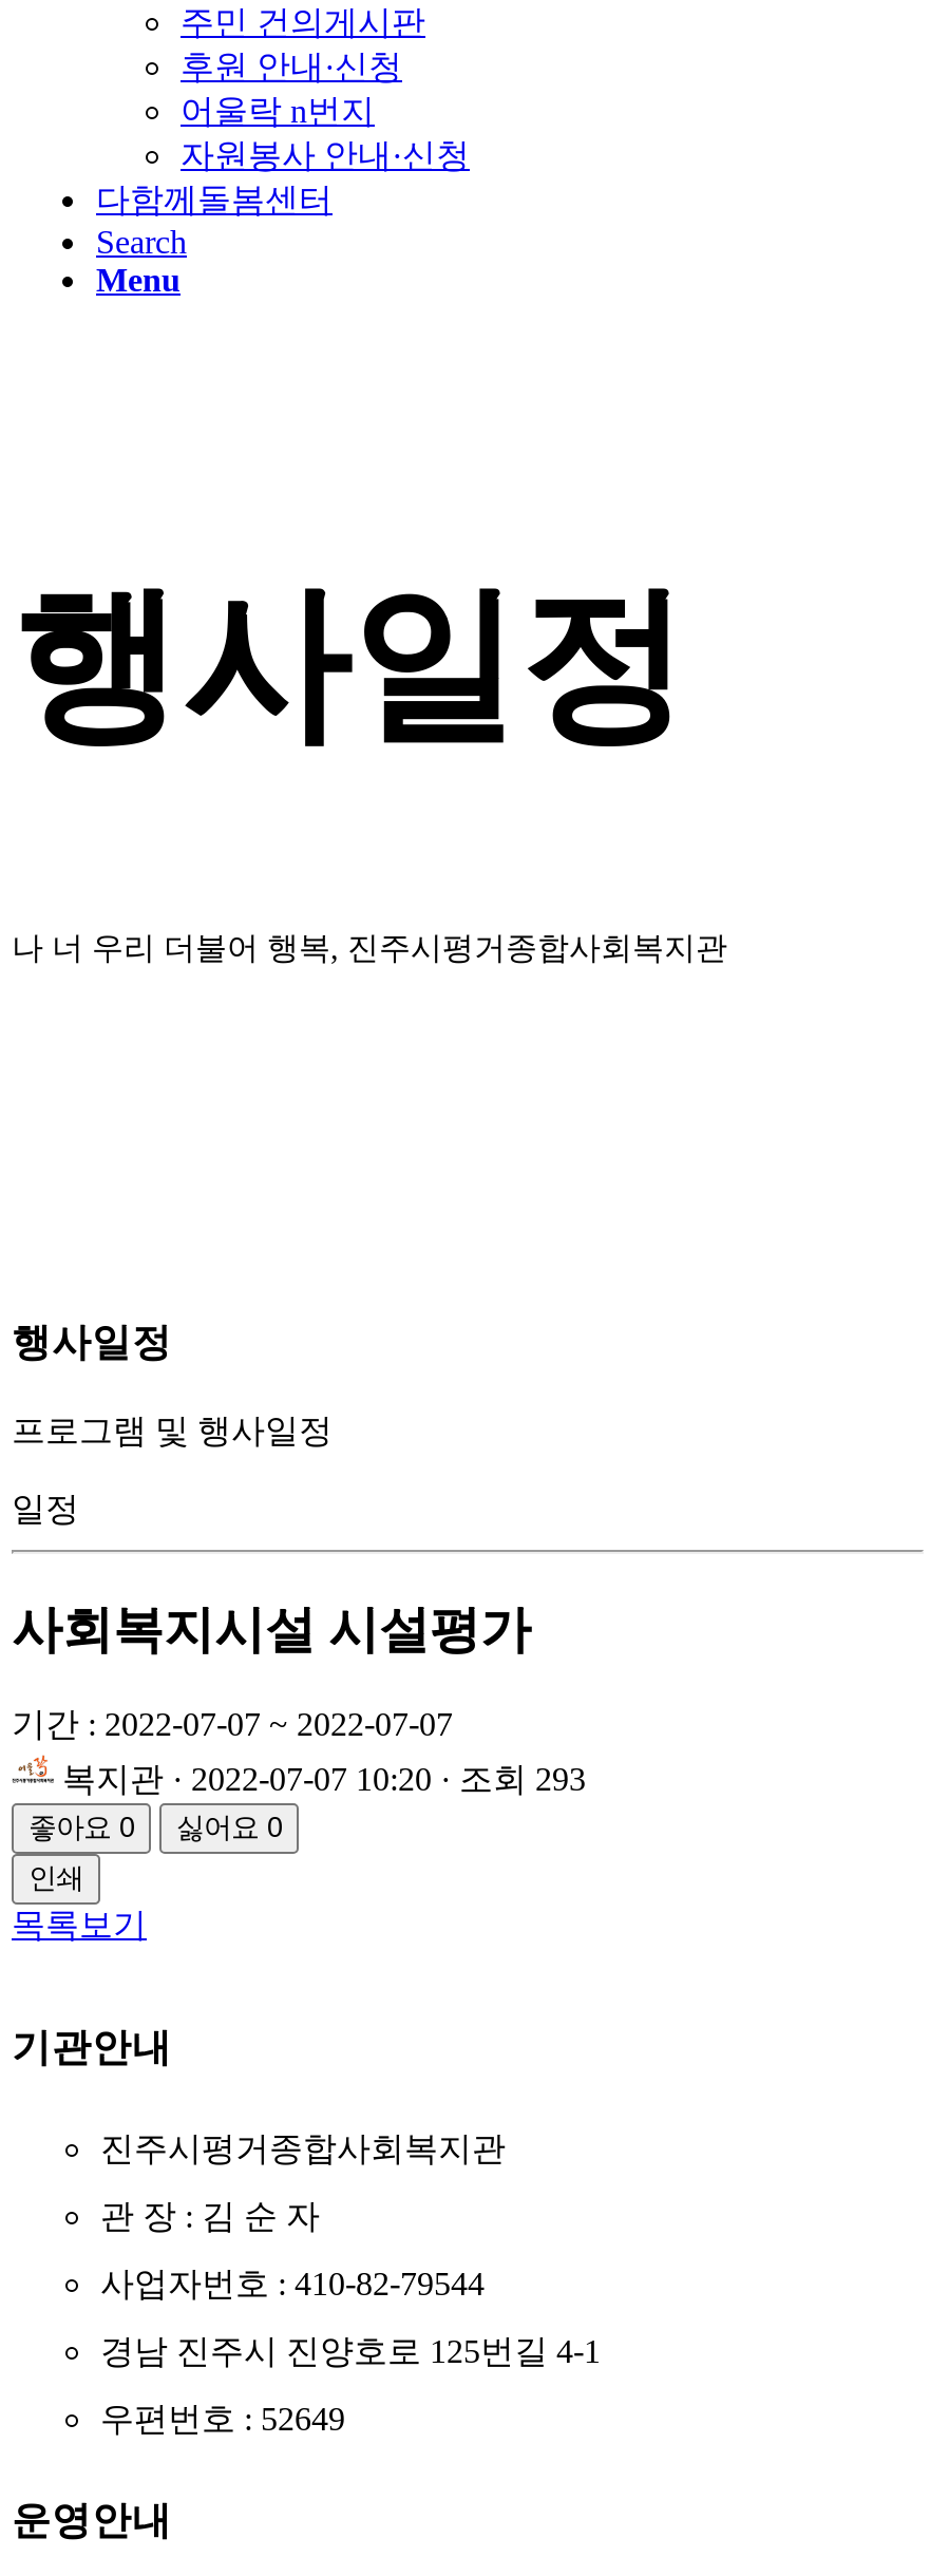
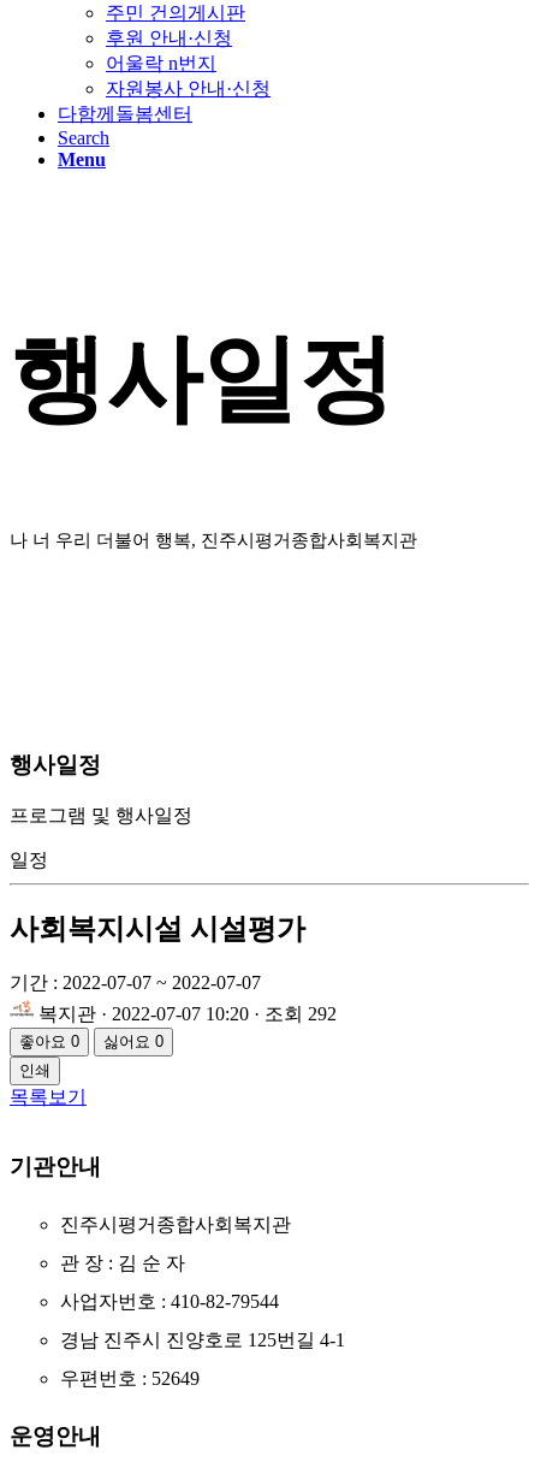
- 복지관 · 2022-07-07 10:20 · 조회 293
+ 복지관 · 2022-07-07 10:20 · 조회 292
